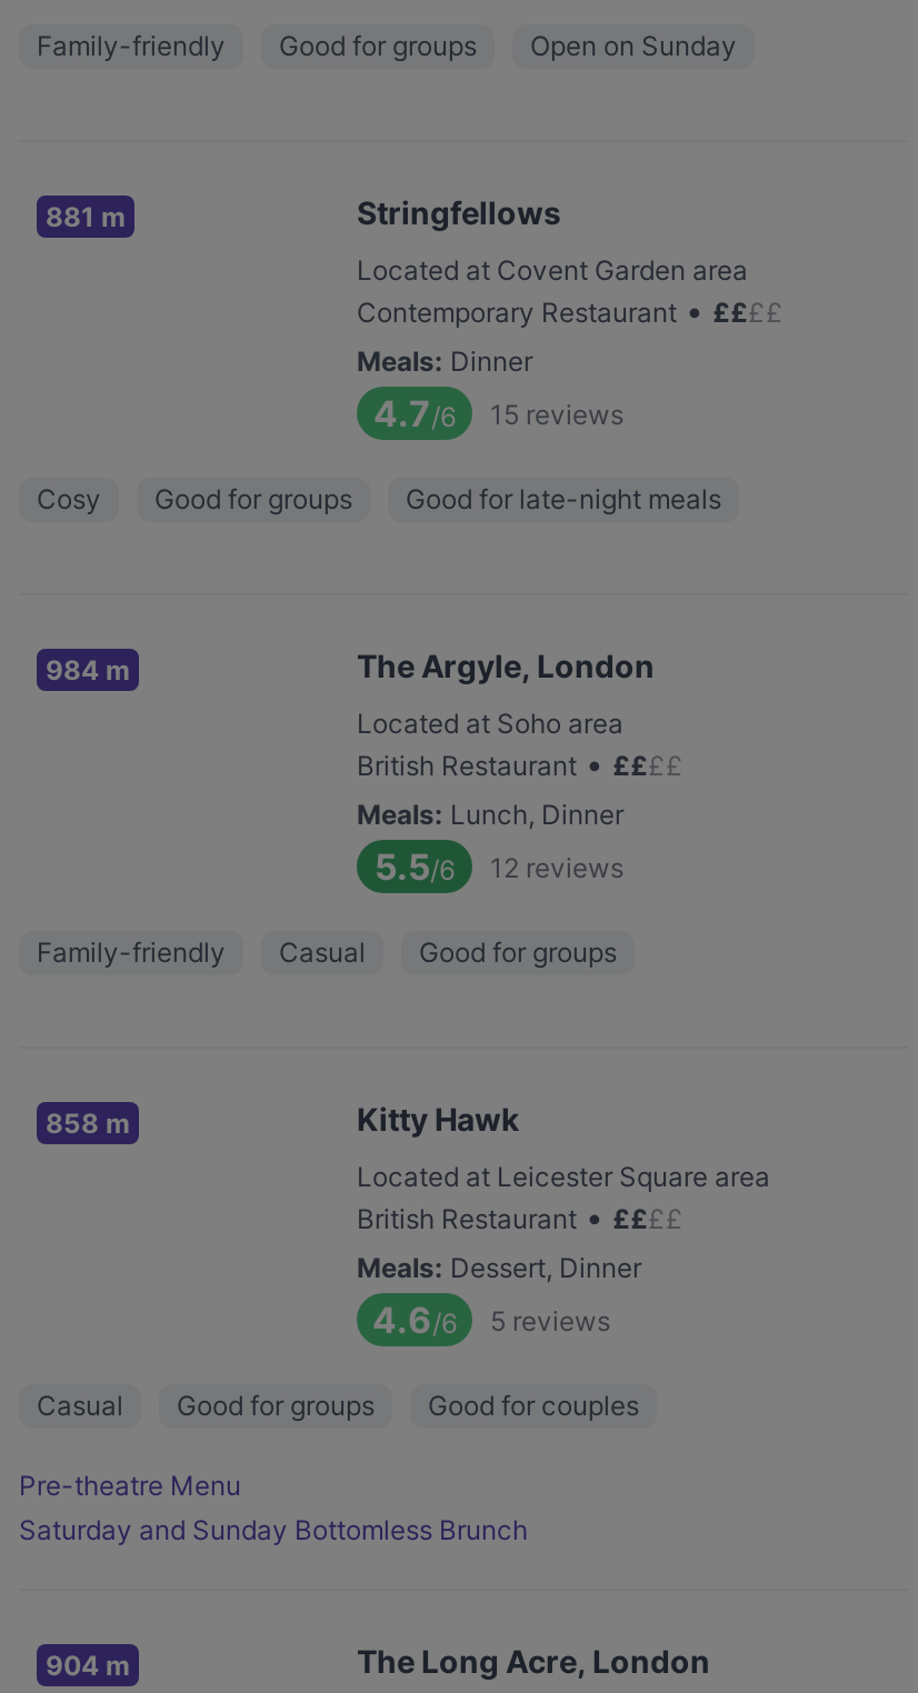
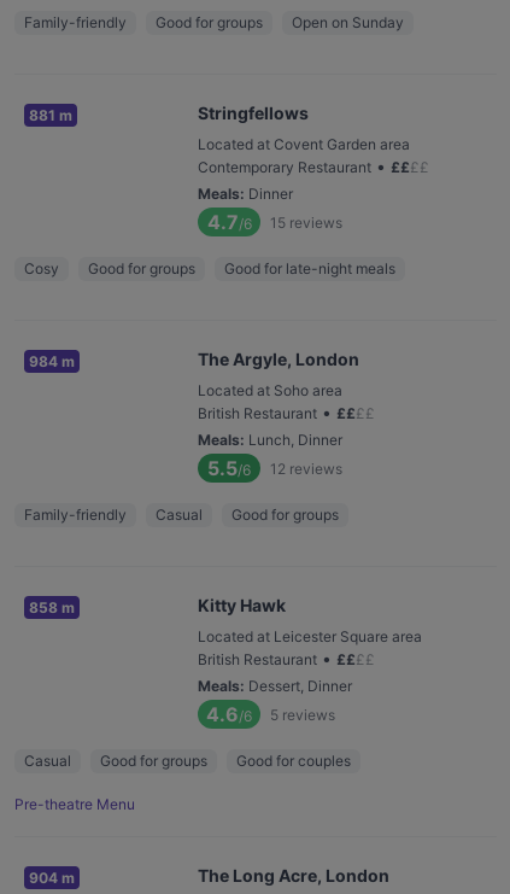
- Saturday and Sunday Bottomless Brunch
